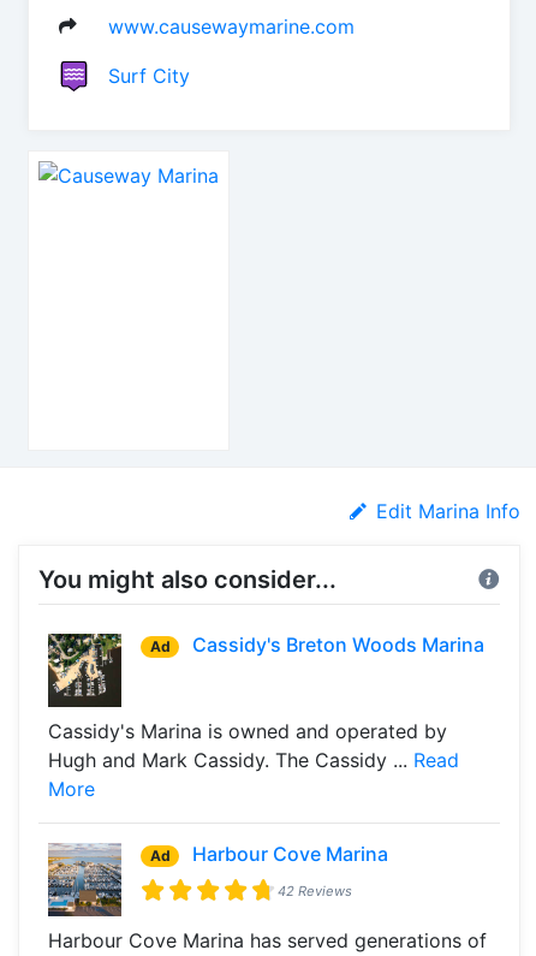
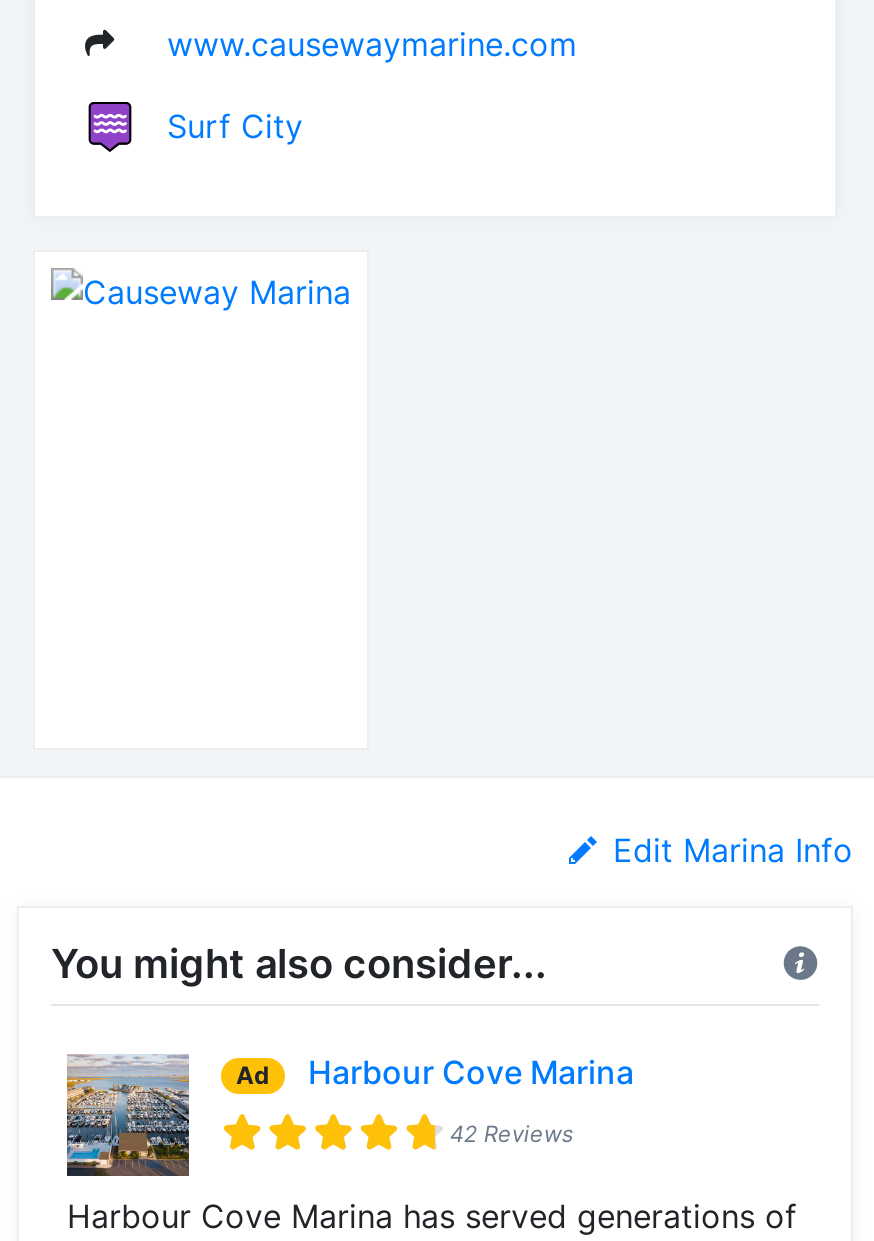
- [image]
- Cassidy's Marina is owned and operated by
- Hugh and Mark Cassidy. The Cassidy ... Read
- More
- Ad

- Cassidy's Breton Woods Marina
